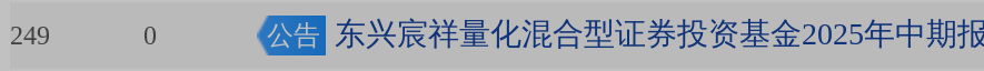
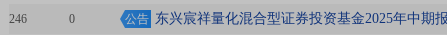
- 249
+ 246
